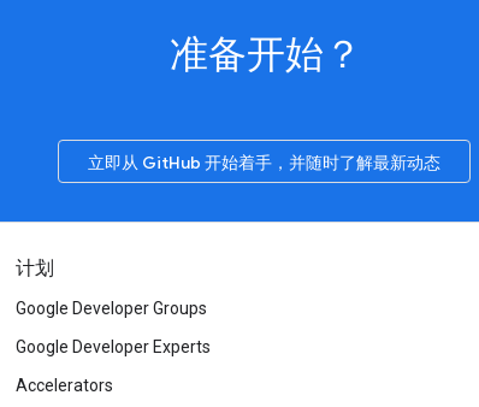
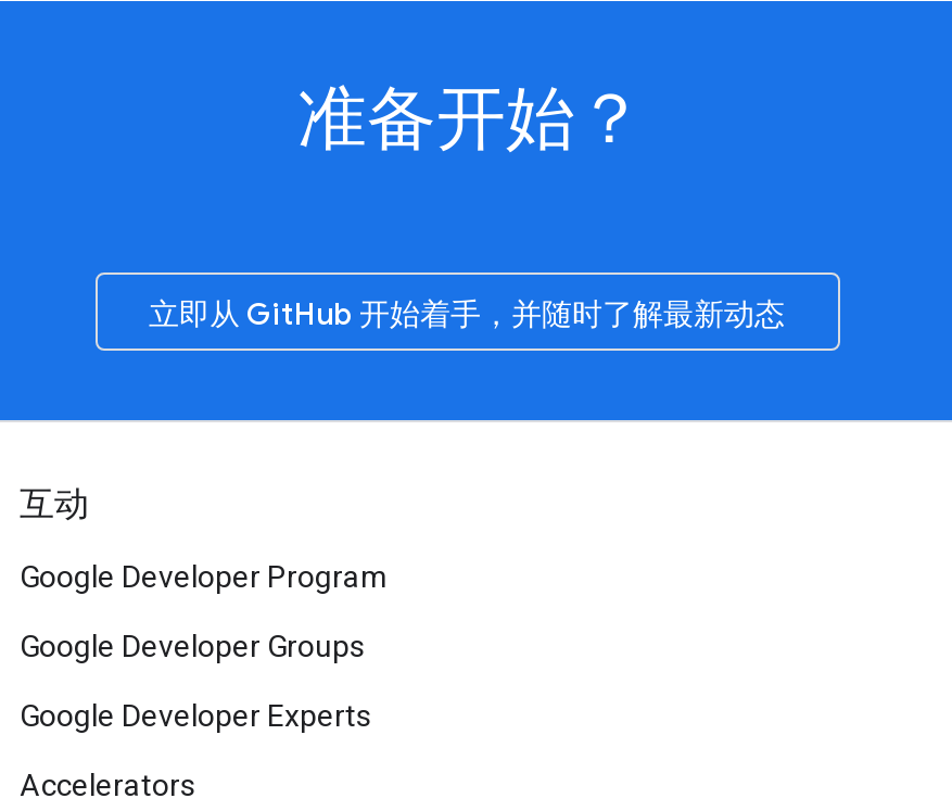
- 计划
+ 互动
+ Google Developer Program
